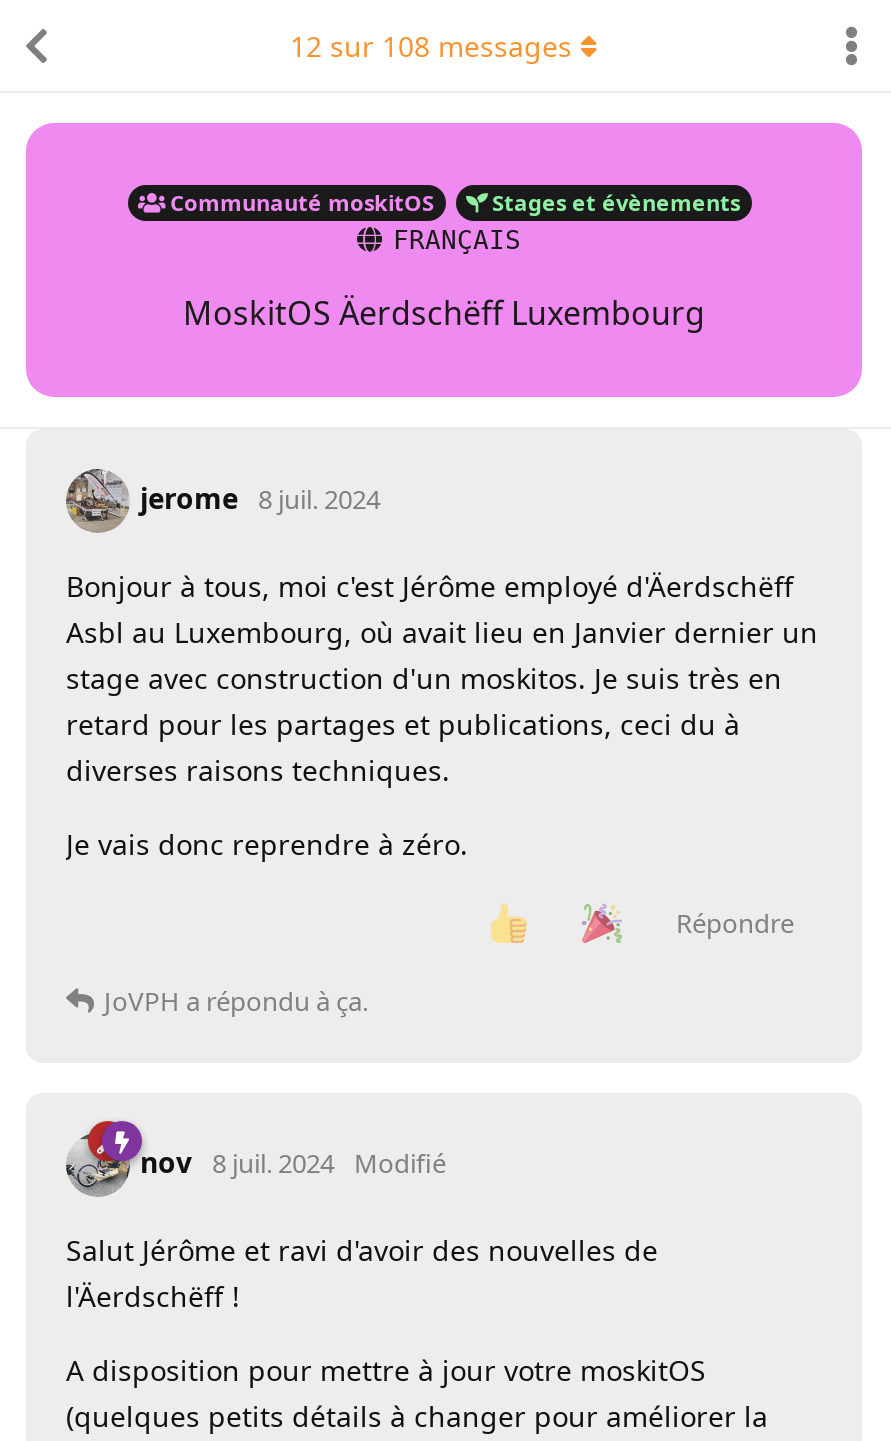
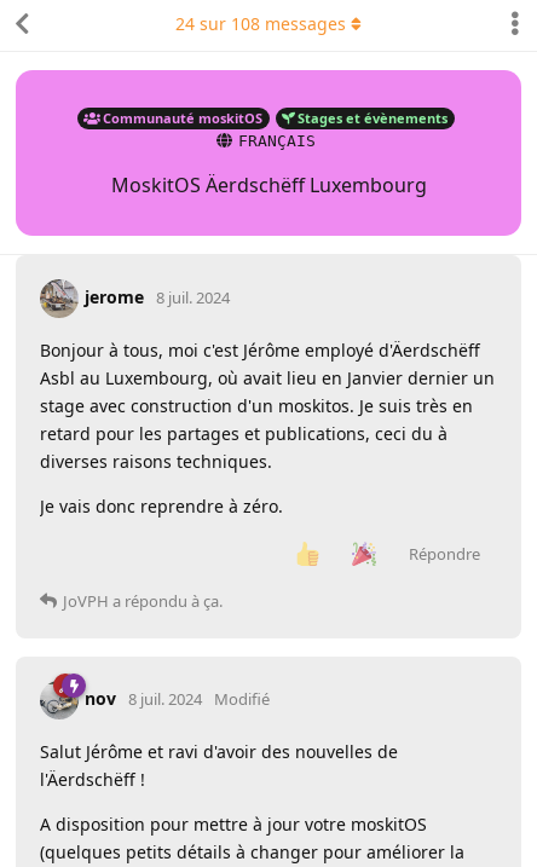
- 12 sur 108 messages
+ 24 sur 108 messages
